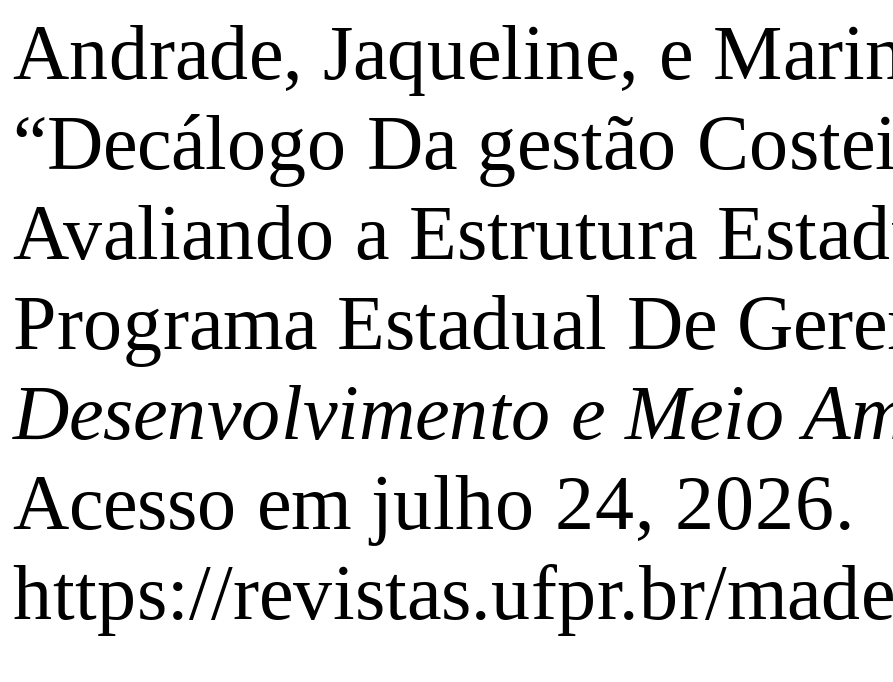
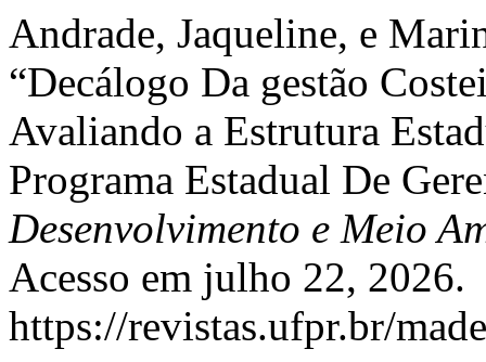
- Acesso em julho 24, 2026.
+ Acesso em julho 22, 2026.
